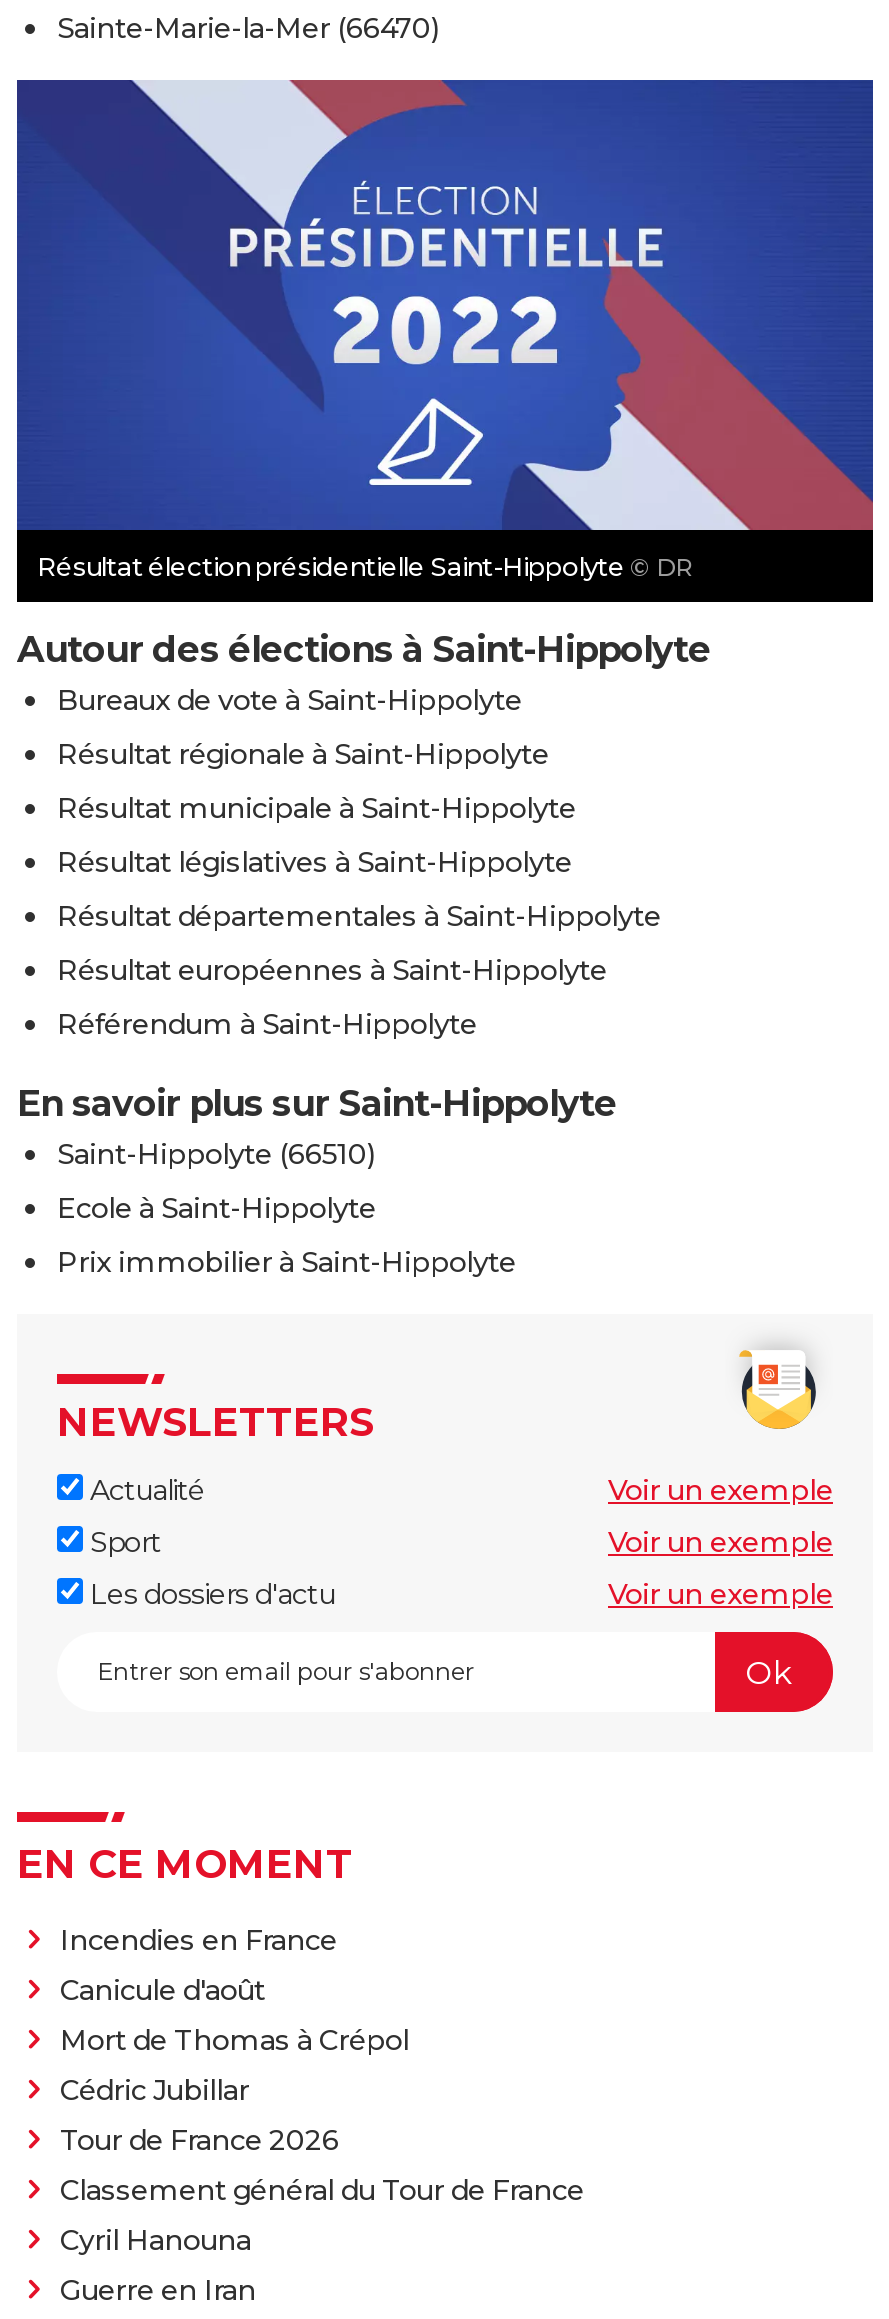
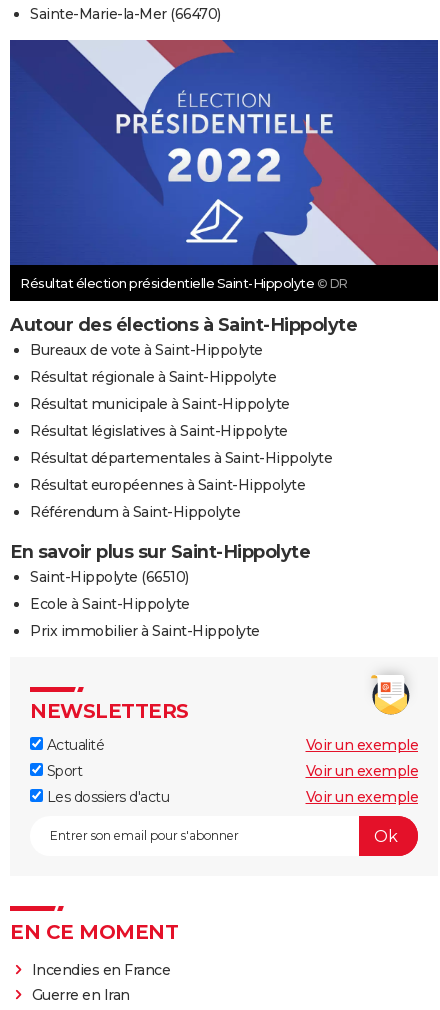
- Canicule d'août
- Mort de Thomas à Crépol
- Cédric Jubillar
- Tour de France 2026
- Classement général du Tour de France
- Cyril Hanouna
